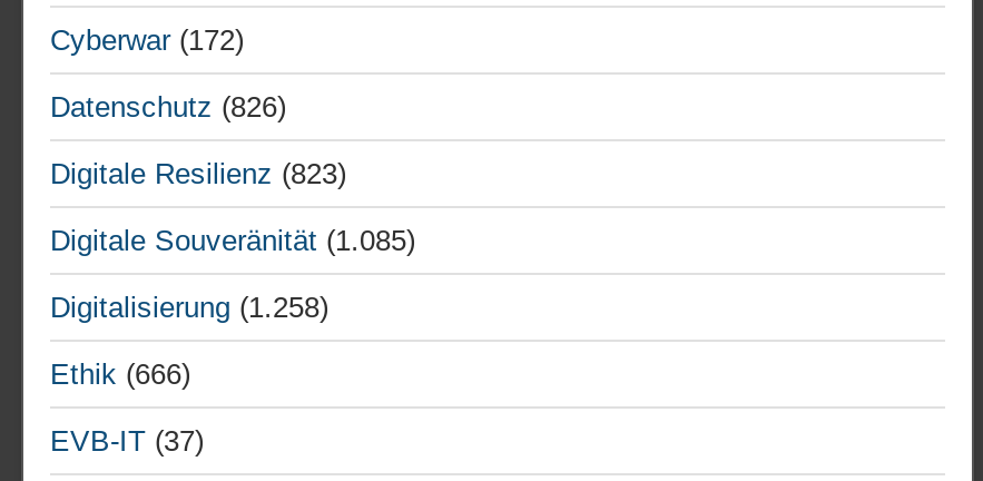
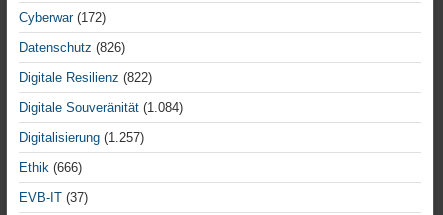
- Digitale Resilienz (823)
+ Digitale Resilienz (822)

- Digitale Souveränität (1.085)
+ Digitale Souveränität (1.084)

- Digitalisierung (1.258)
+ Digitalisierung (1.257)
